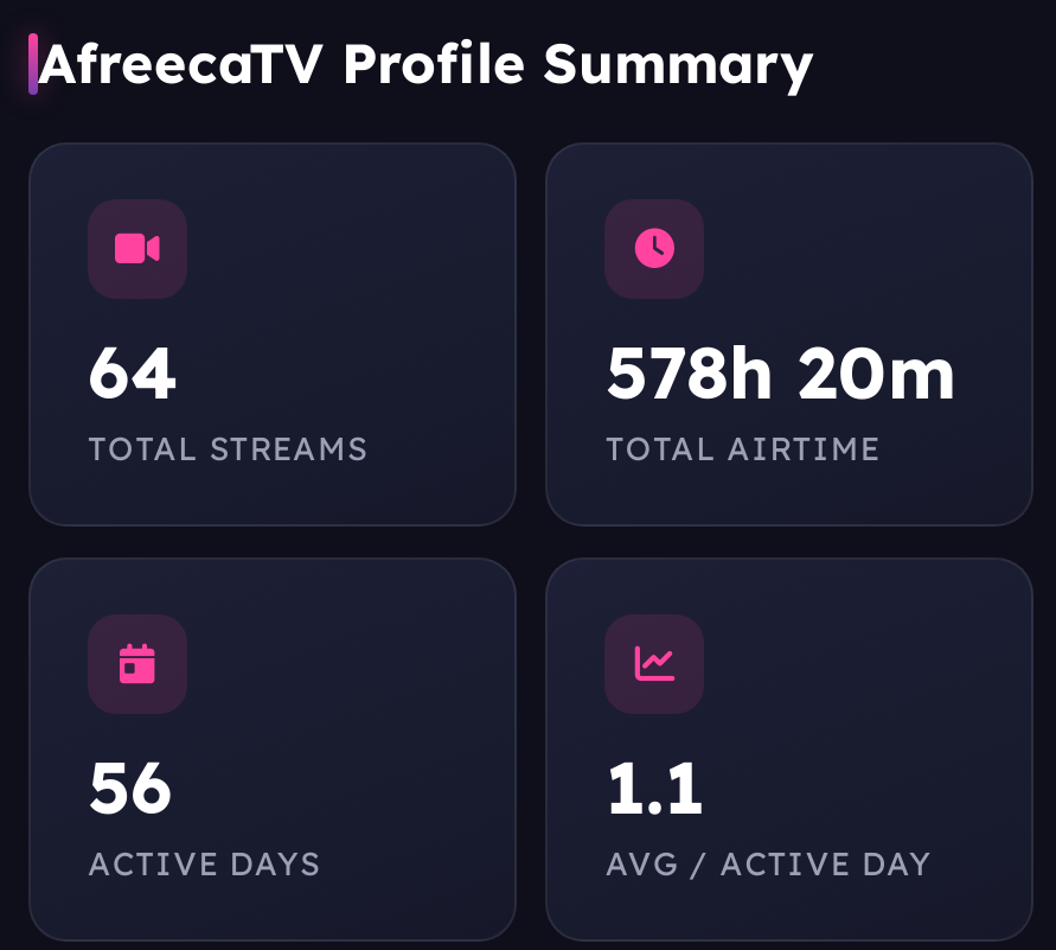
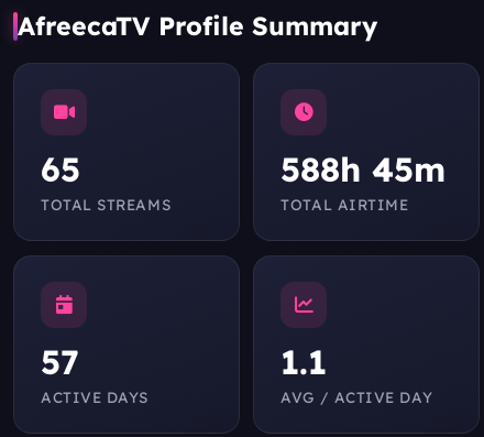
- 64
+ 65

- 578h 20m
+ 588h 45m

- 56
+ 57
